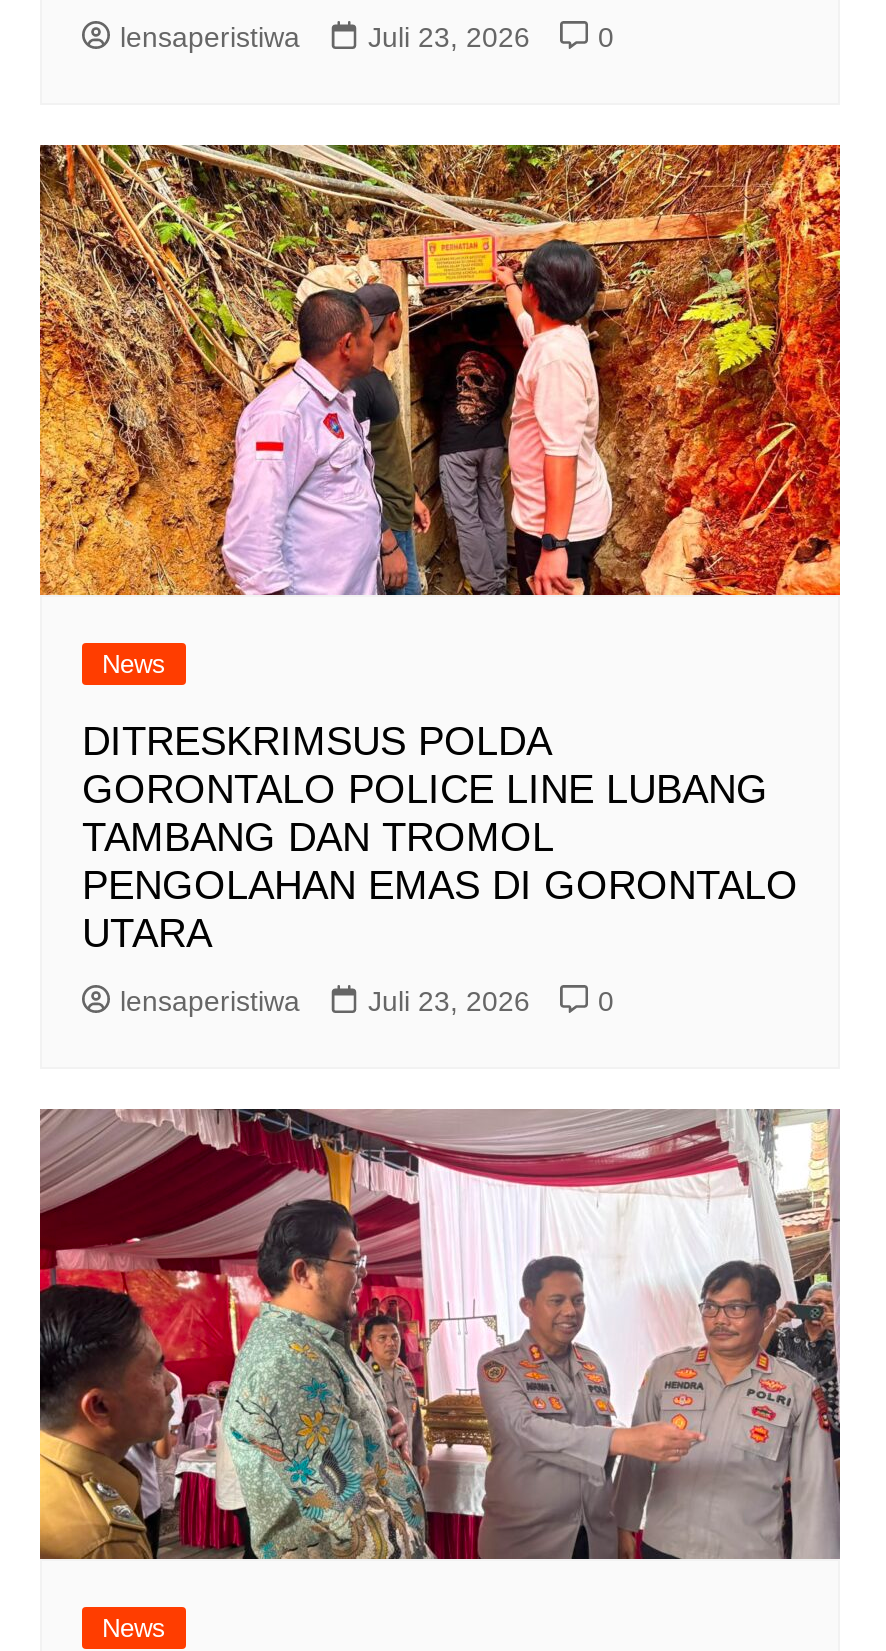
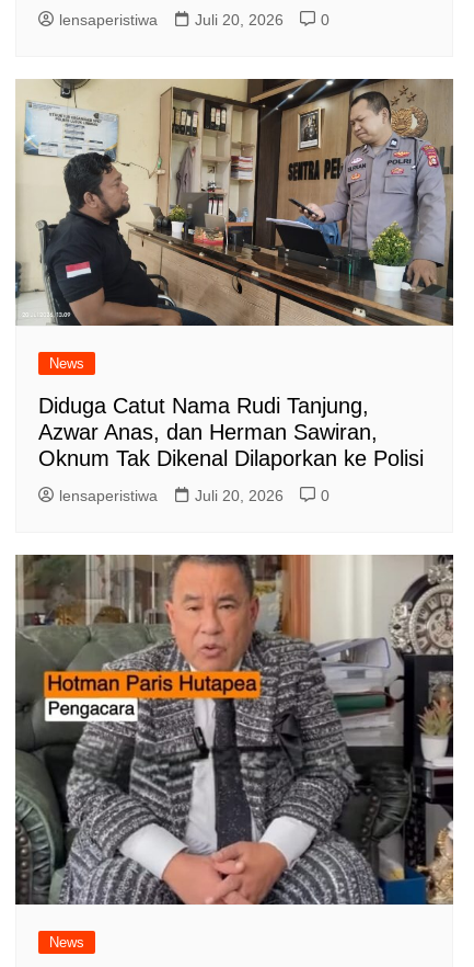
- Juli 23, 2026
+ Juli 20, 2026

- [image]
+ [image]

- DITRESKRIMSUS POLDA
- GORONTALO POLICE LINE LUBANG
- TAMBANG DAN TROMOL
- PENGOLAHAN EMAS DI GORONTALO
- UTARA
+ Diduga Catut Nama Rudi Tanjung,
+ Azwar Anas, dan Herman Sawiran,
+ Oknum Tak Dikenal Dilaporkan ke Polisi

moved up: lensaperistiwa | 0

- Juli 23, 2026
+ Juli 20, 2026

- [image]
+ [image]
